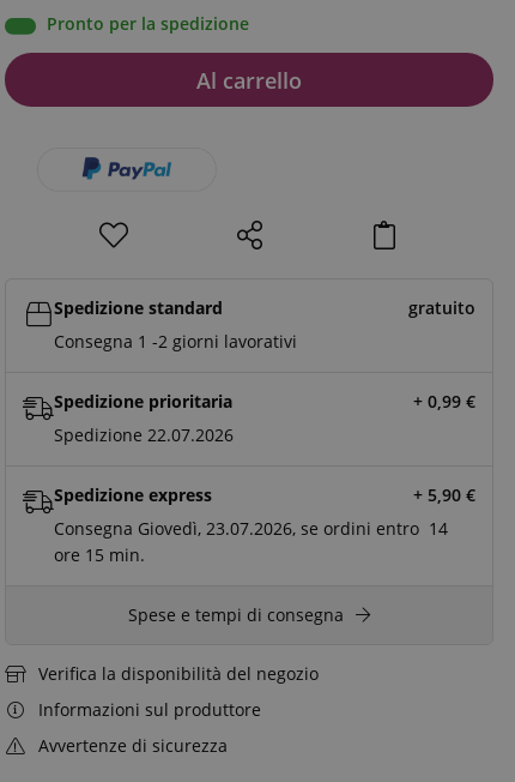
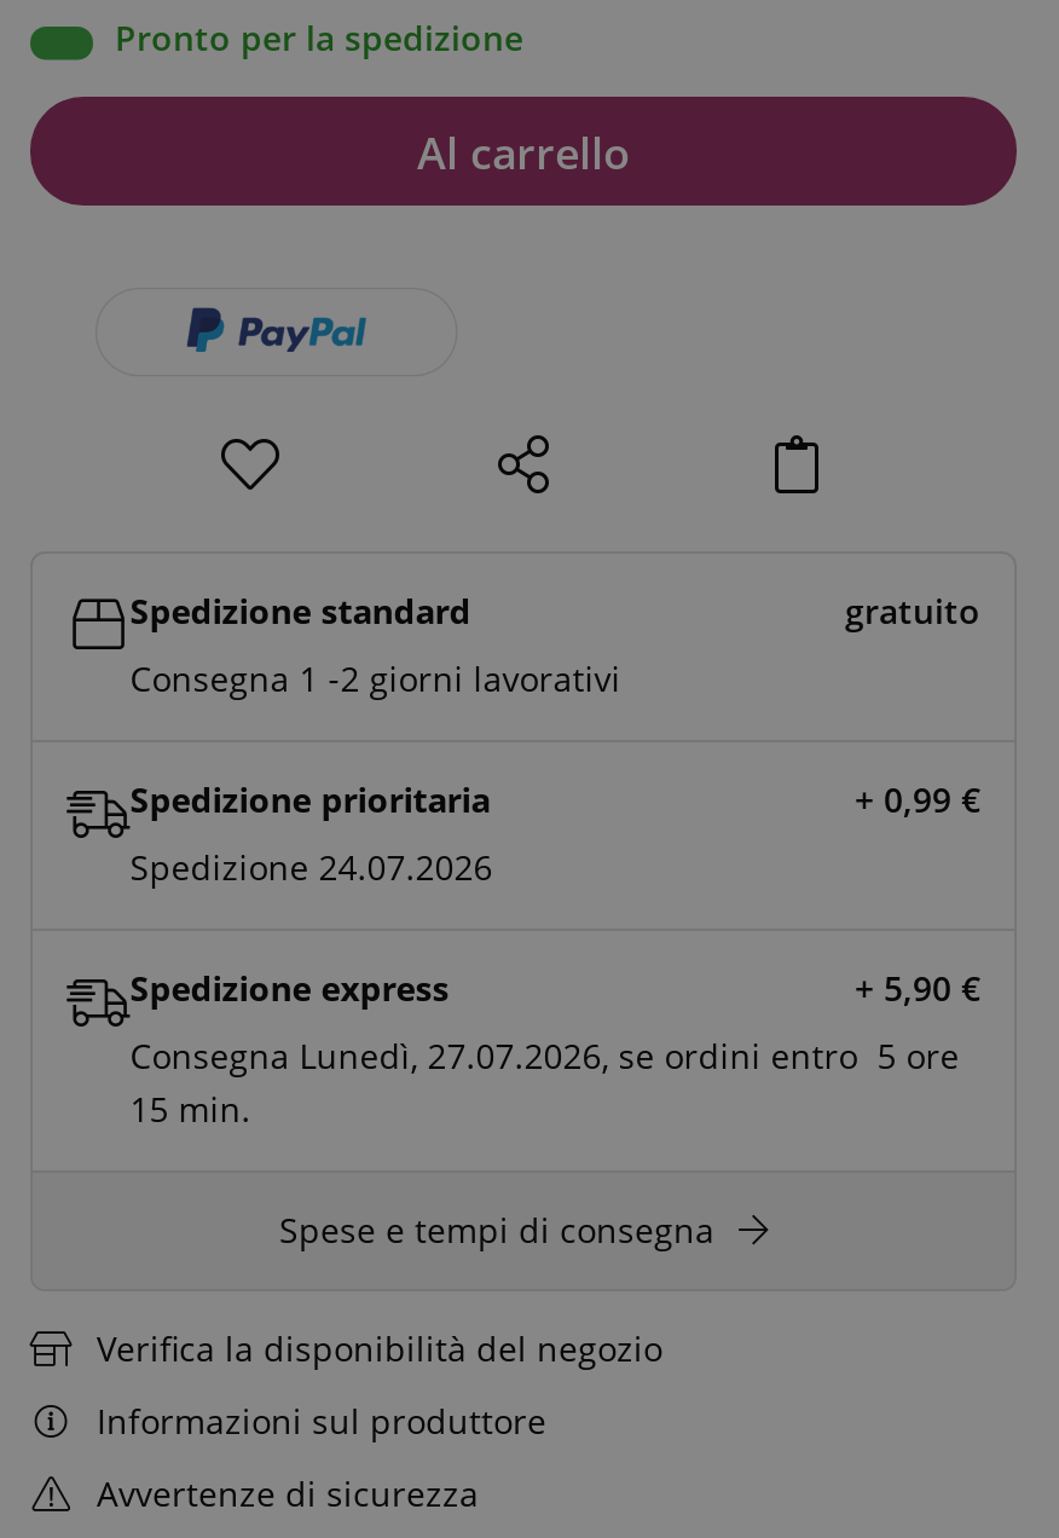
- Spedizione 22.07.2026
+ Spedizione 24.07.2026

- Consegna Giovedì, 23.07.2026, se ordini entro 14
- ore 15 min.
+ Consegna Lunedì, 27.07.2026, se ordini entro 5 ore
+ 15 min.
